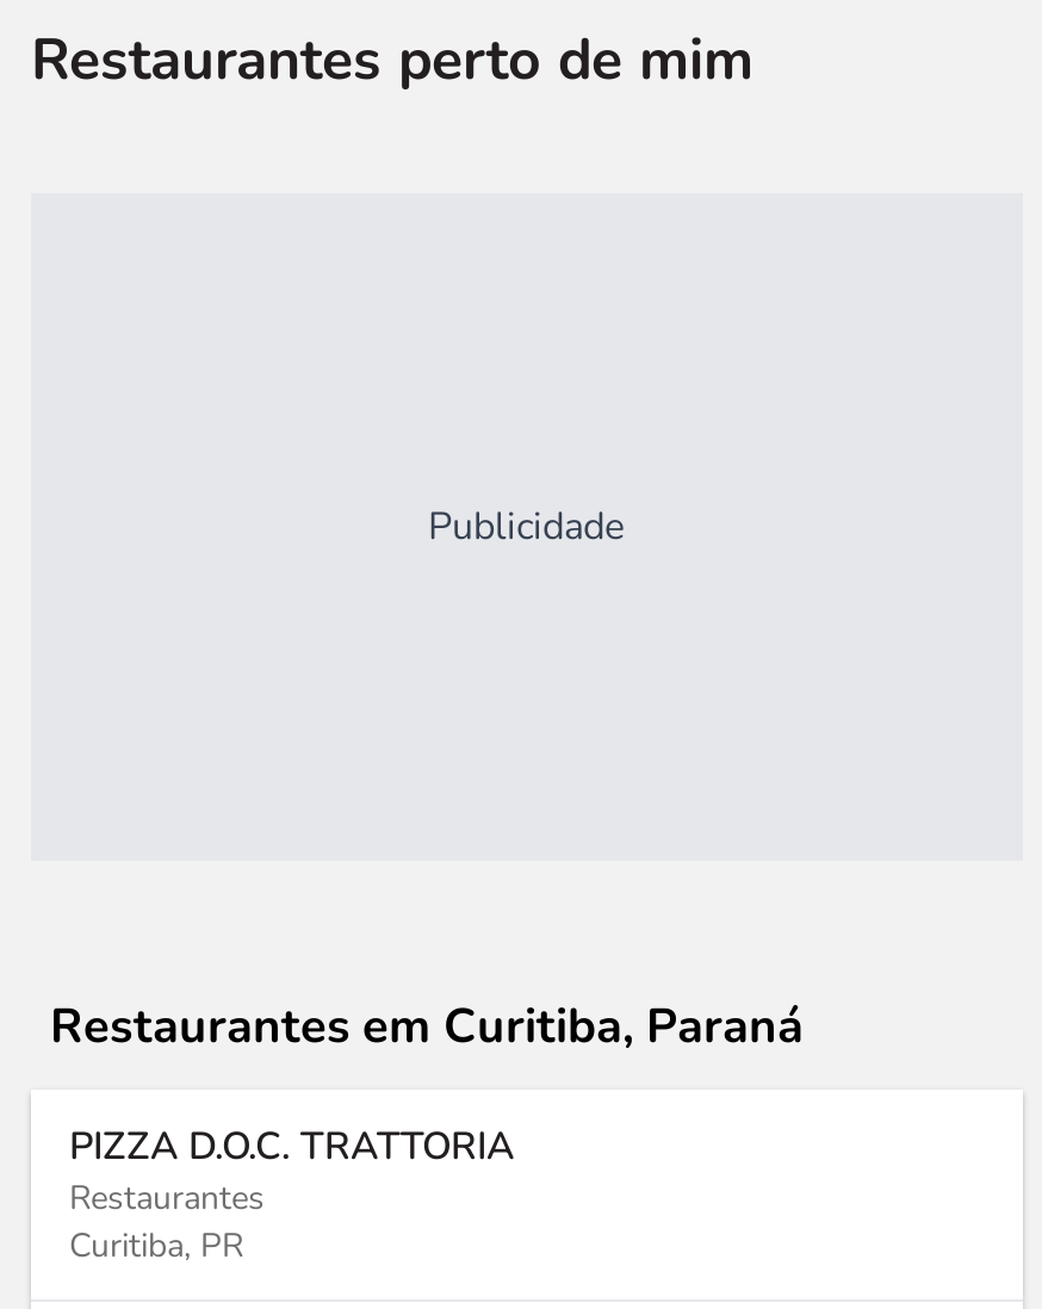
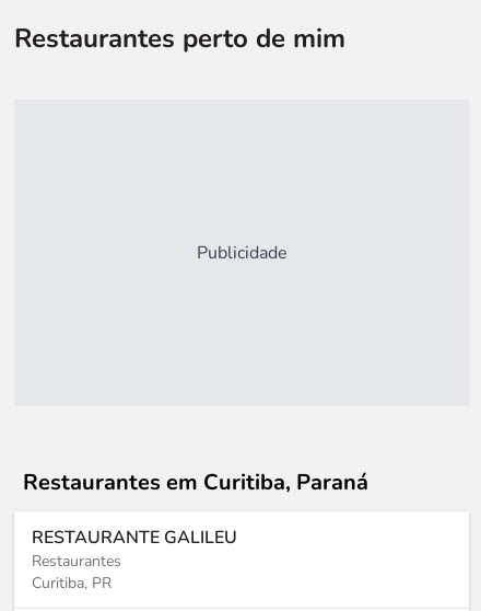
- PIZZA D.O.C. TRATTORIA
+ RESTAURANTE GALILEU
